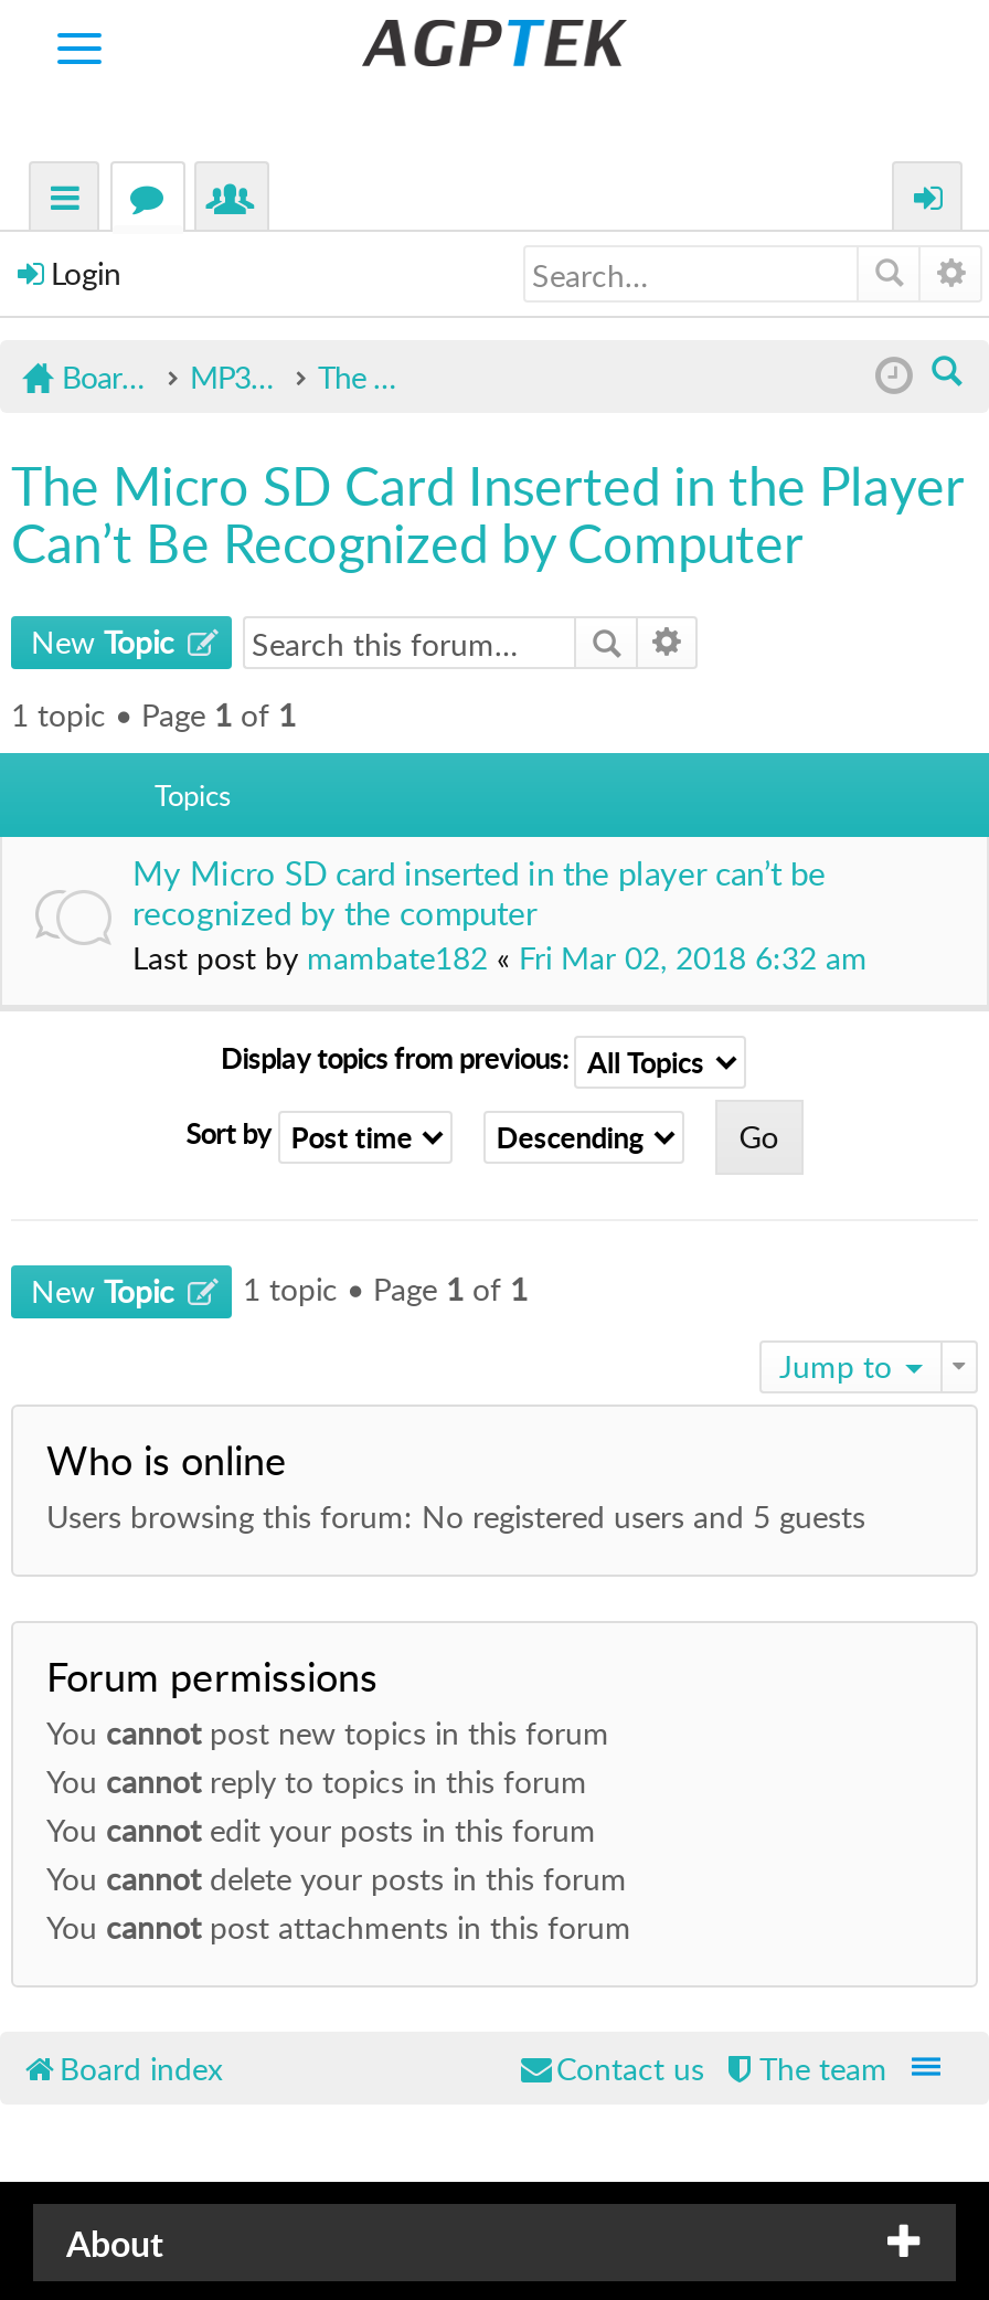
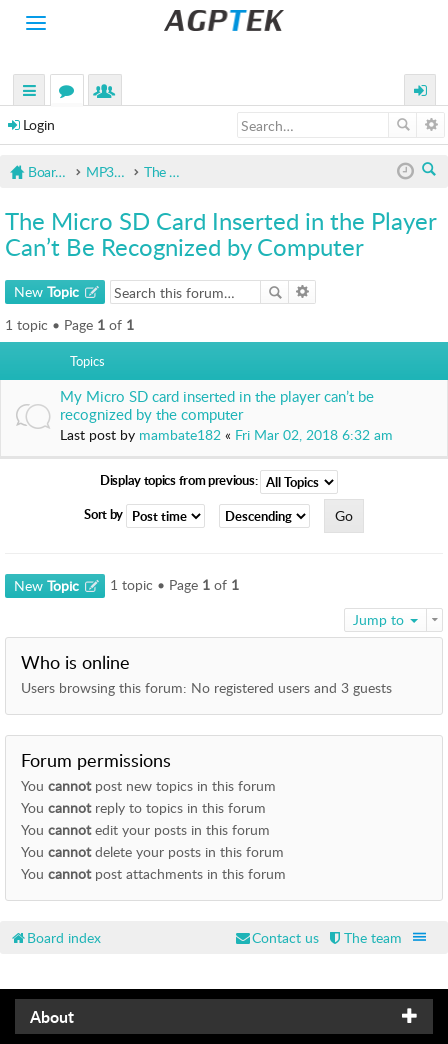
- Users browsing this forum: No registered users and 5 guests
+ Users browsing this forum: No registered users and 3 guests
